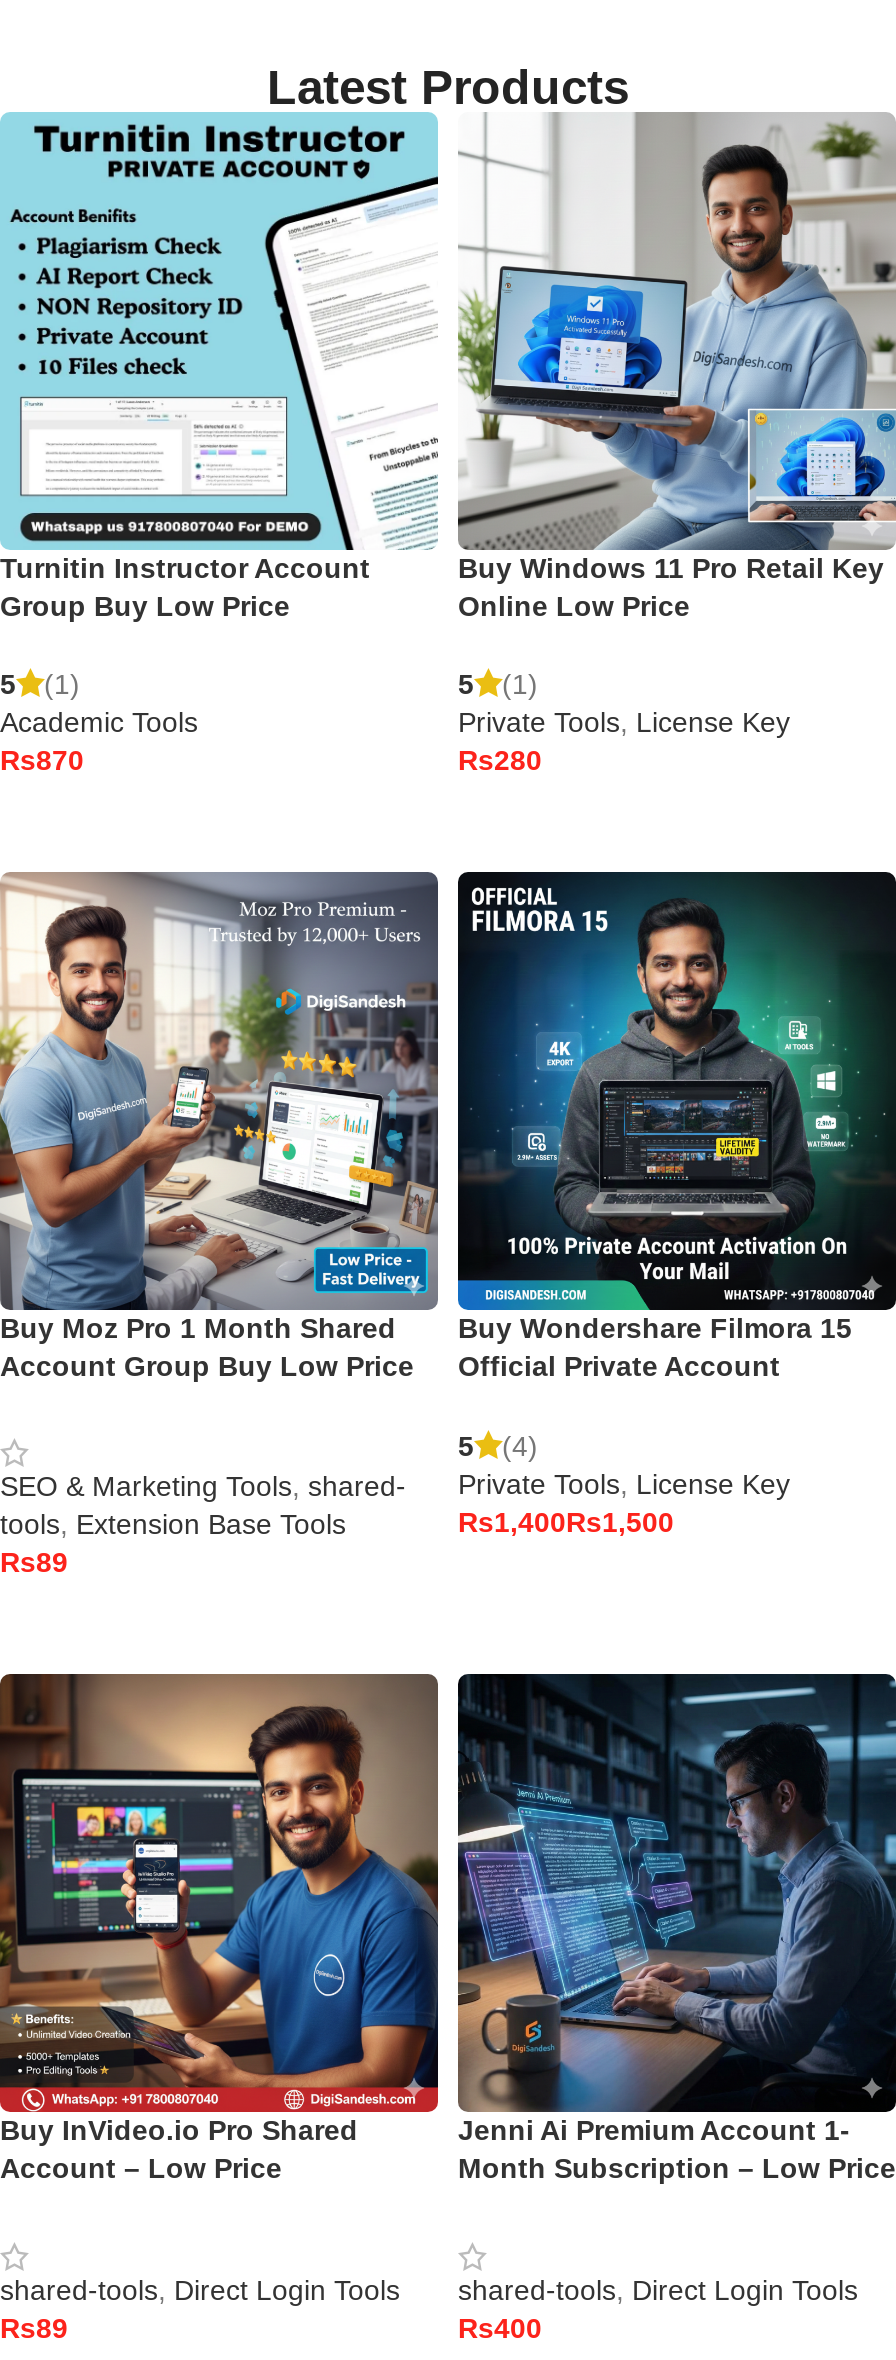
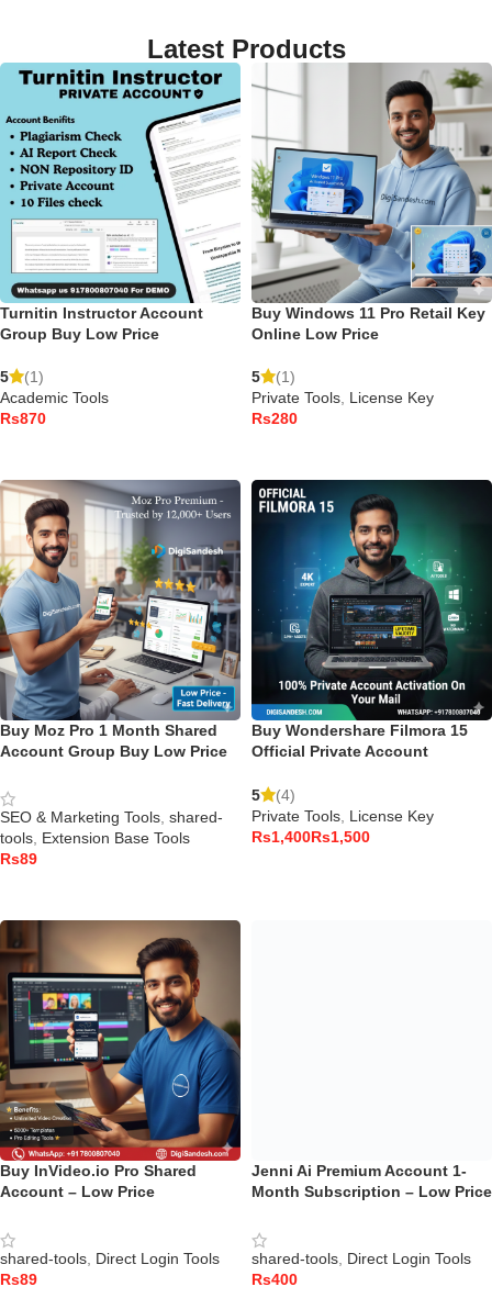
- [image]
